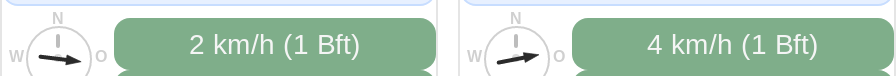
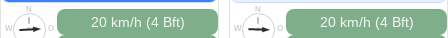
- 2 km/h (1 Bft)
+ 20 km/h (4 Bft)

- 4 km/h (1 Bft)
+ 20 km/h (4 Bft)
